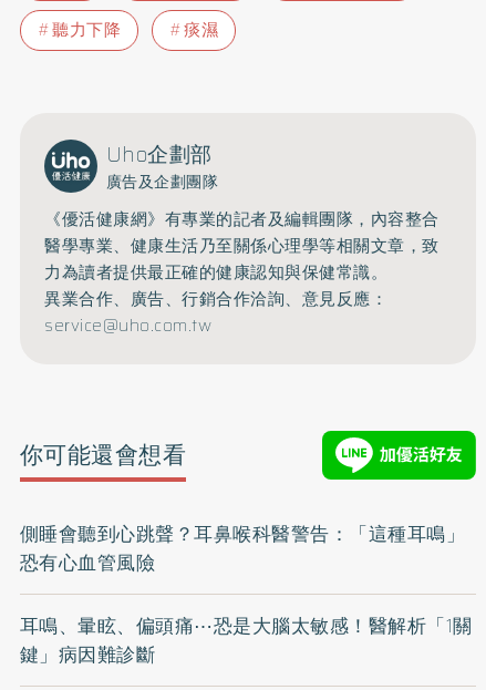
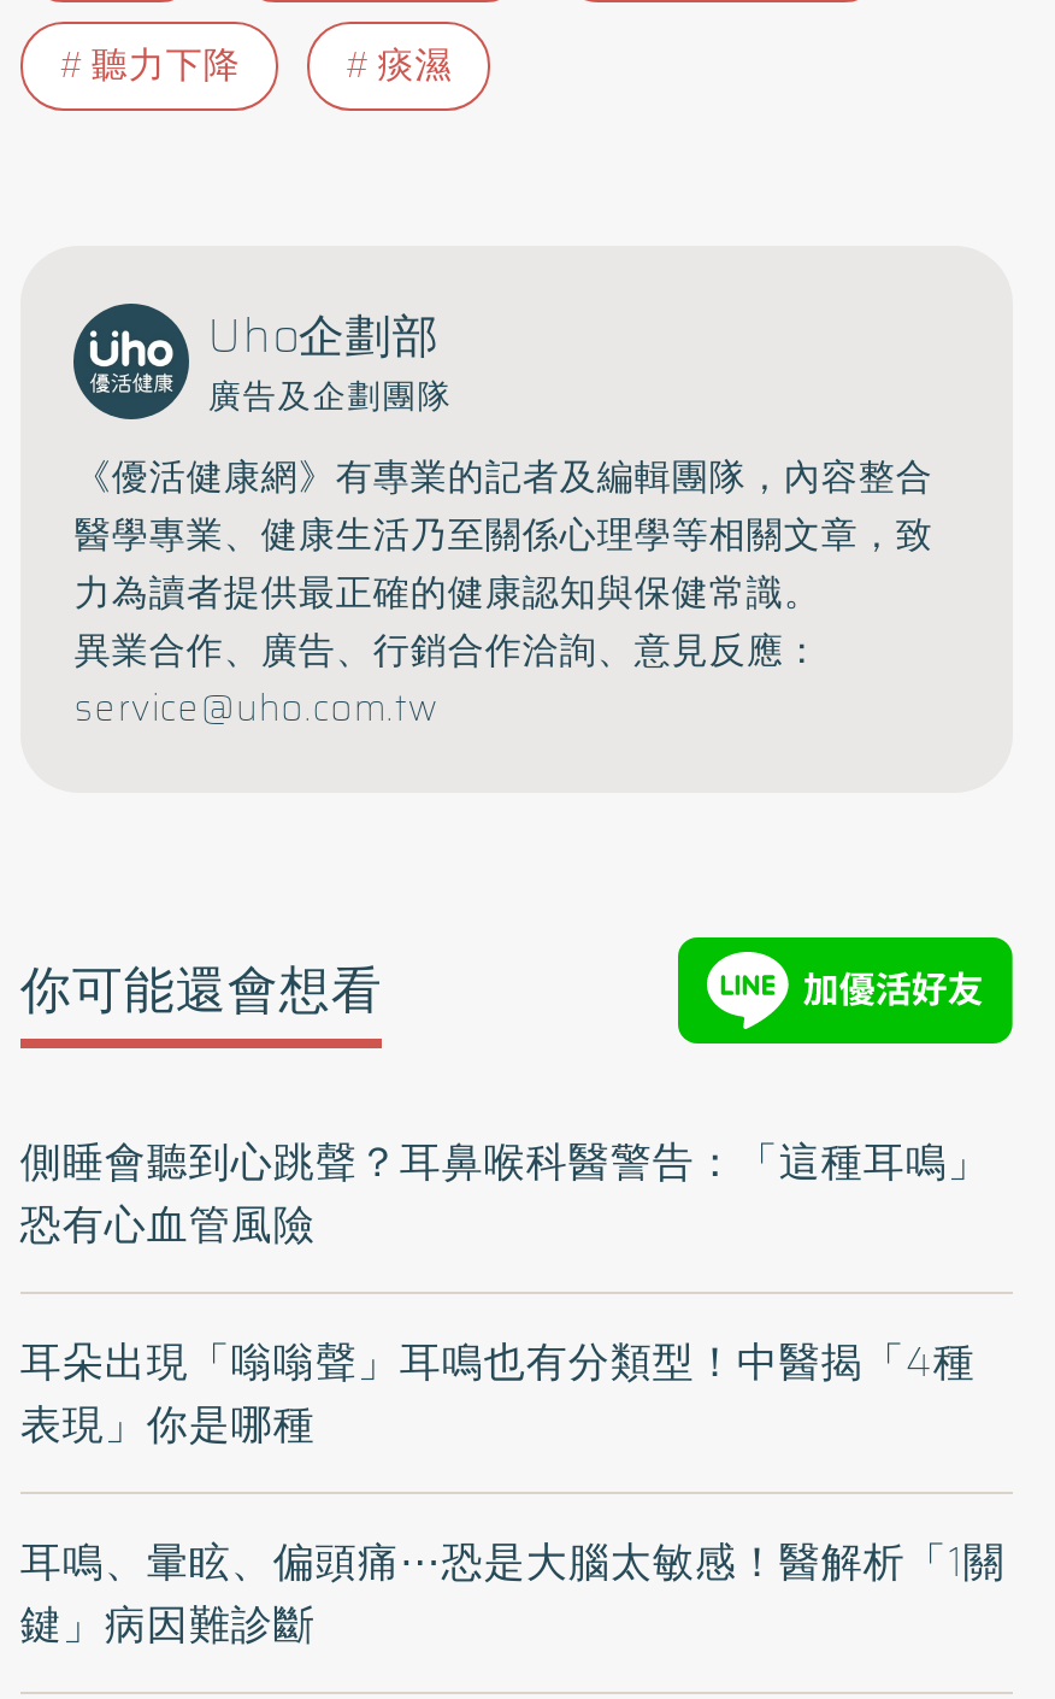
+ 耳朵出現「嗡嗡聲」耳鳴也有分類型！中醫揭「4種
+ 表現」你是哪種
